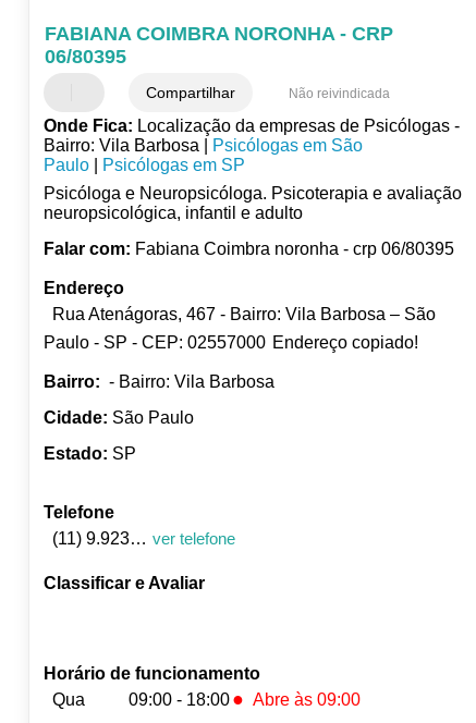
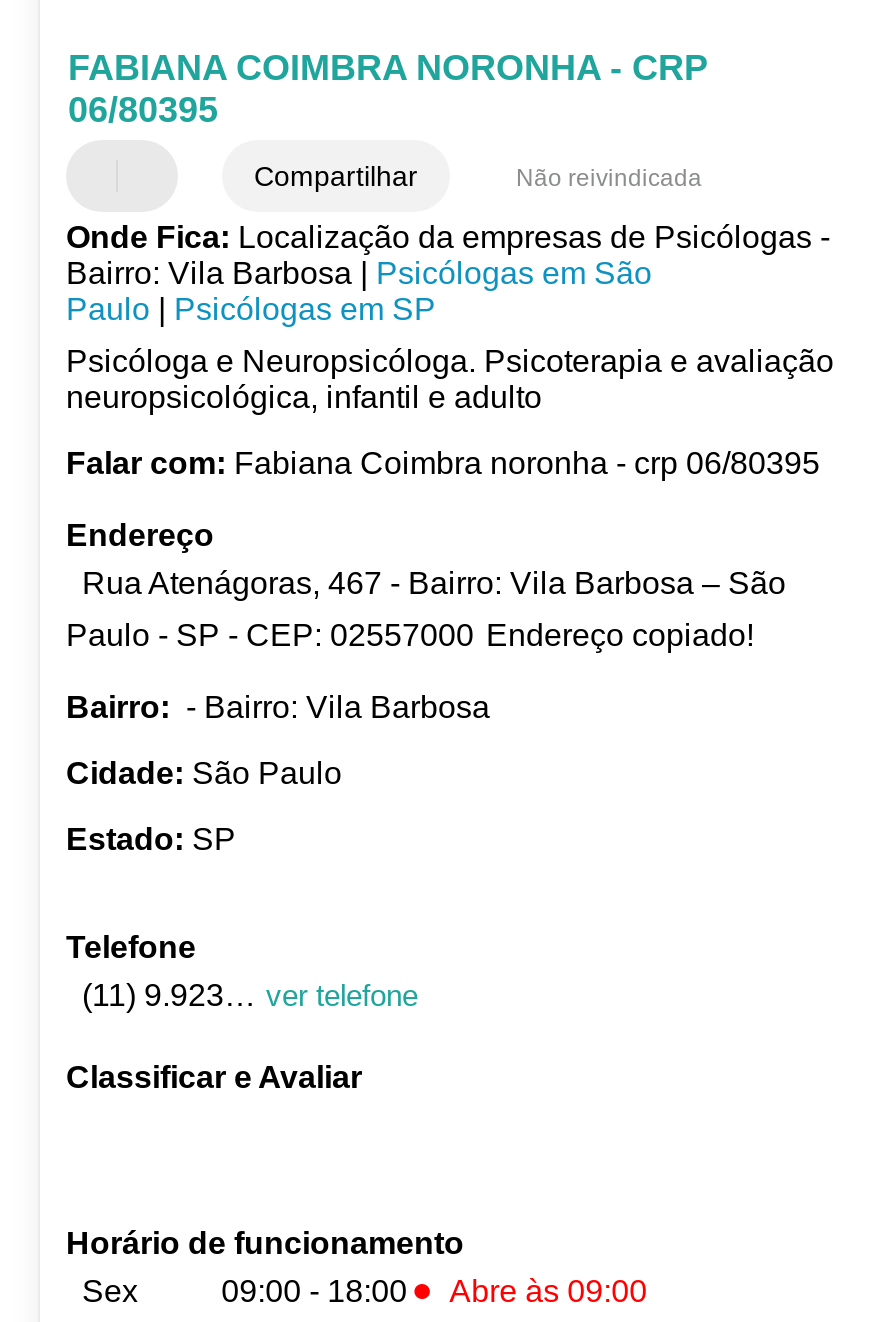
- Qua
+ Sex
